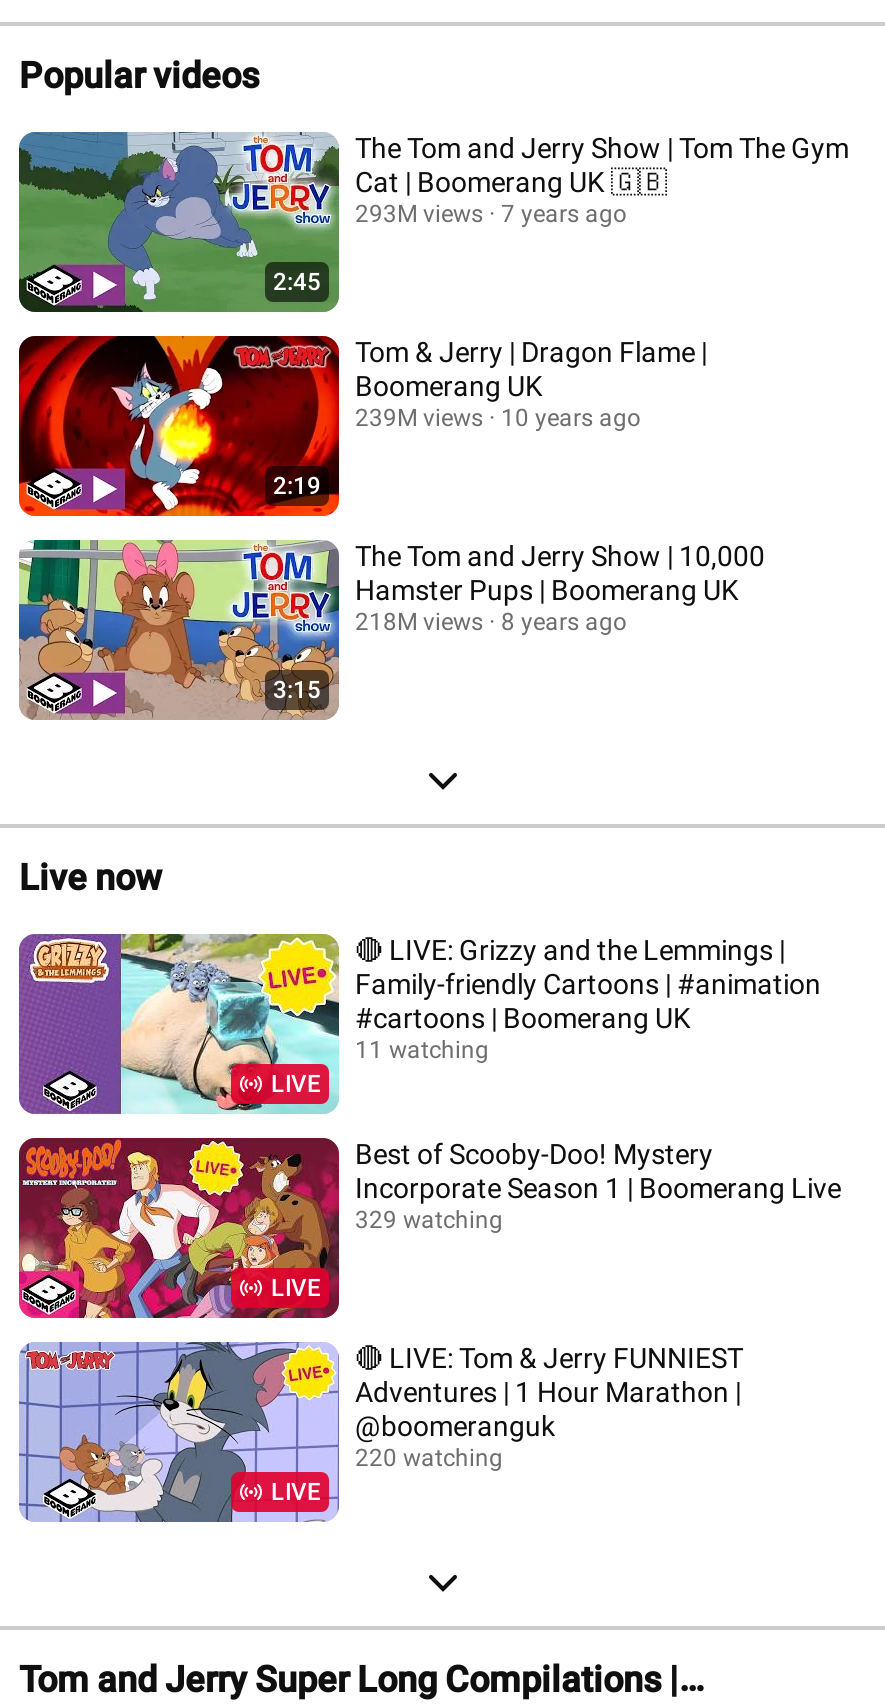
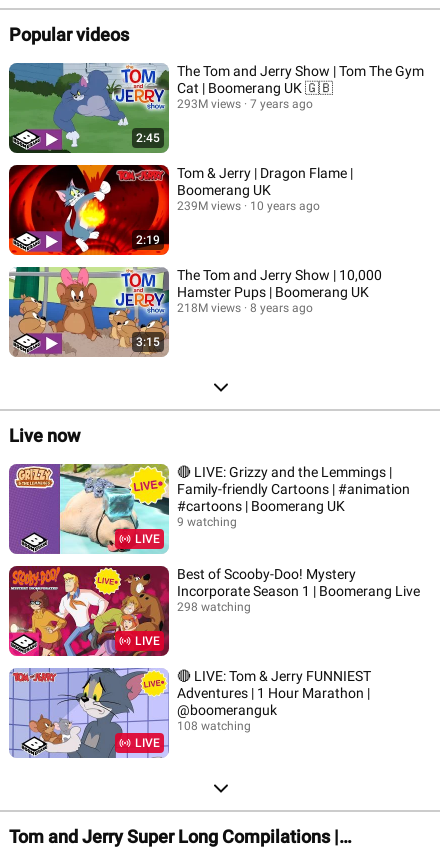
- 11 watching
+ 9 watching

- 329 watching
+ 298 watching

- 220 watching
+ 108 watching
